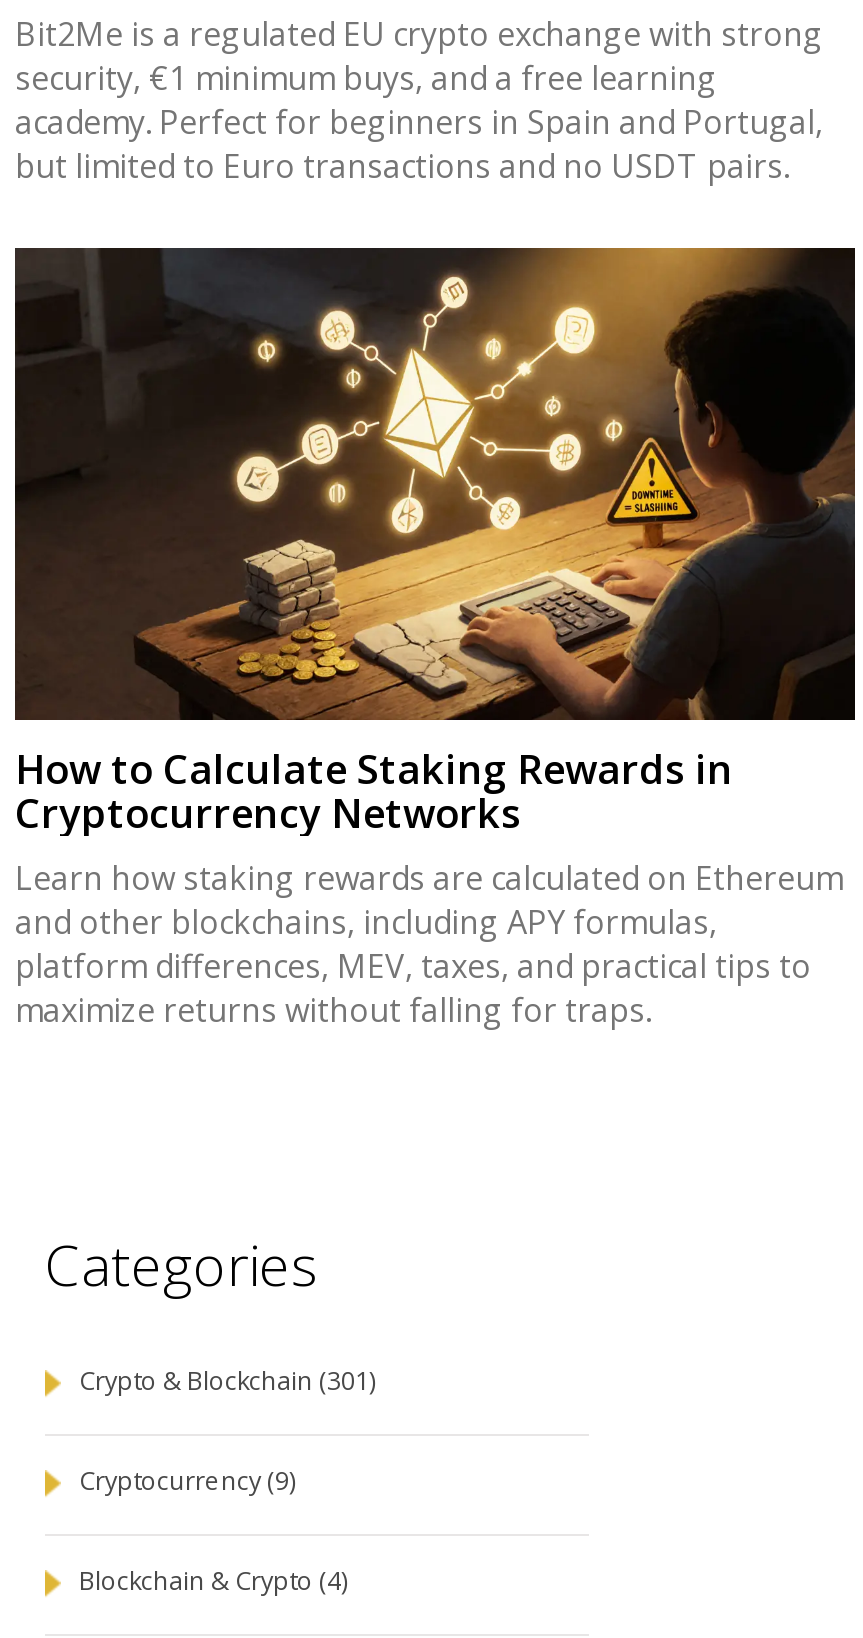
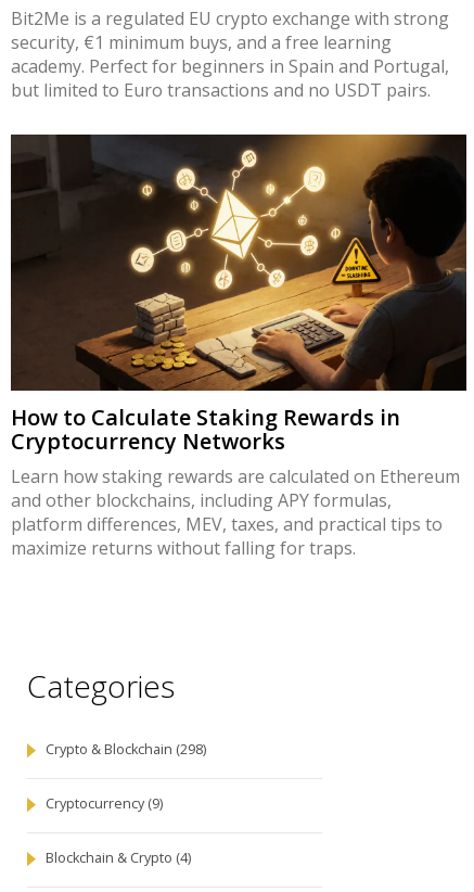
- Crypto & Blockchain (301)
+ Crypto & Blockchain (298)
